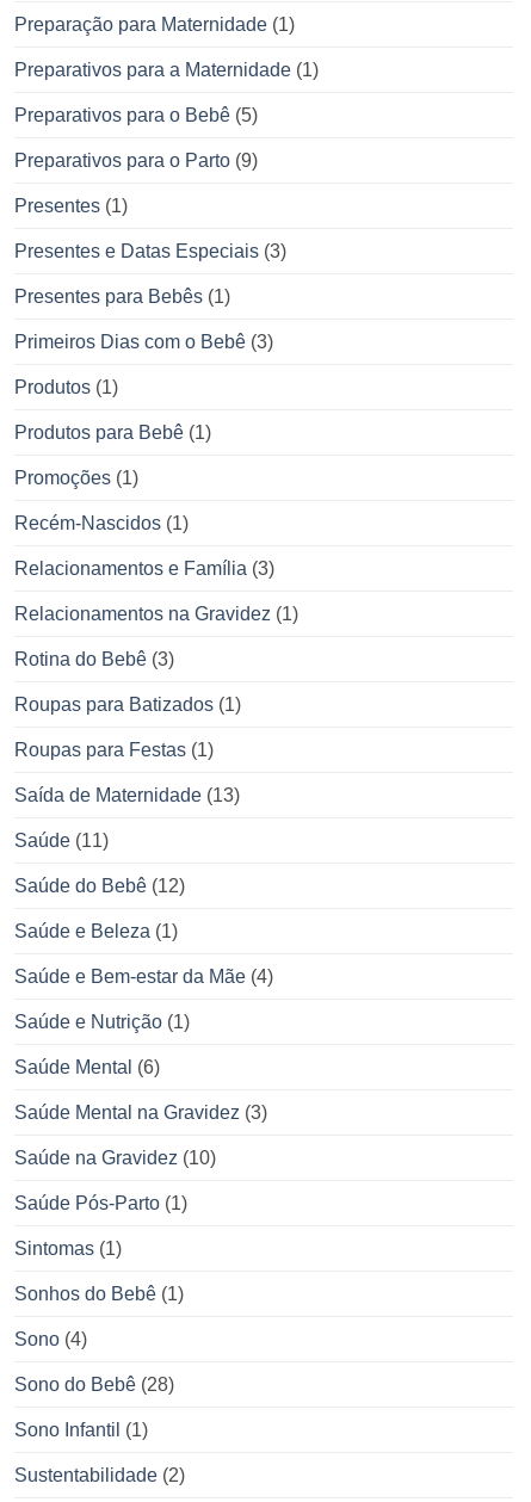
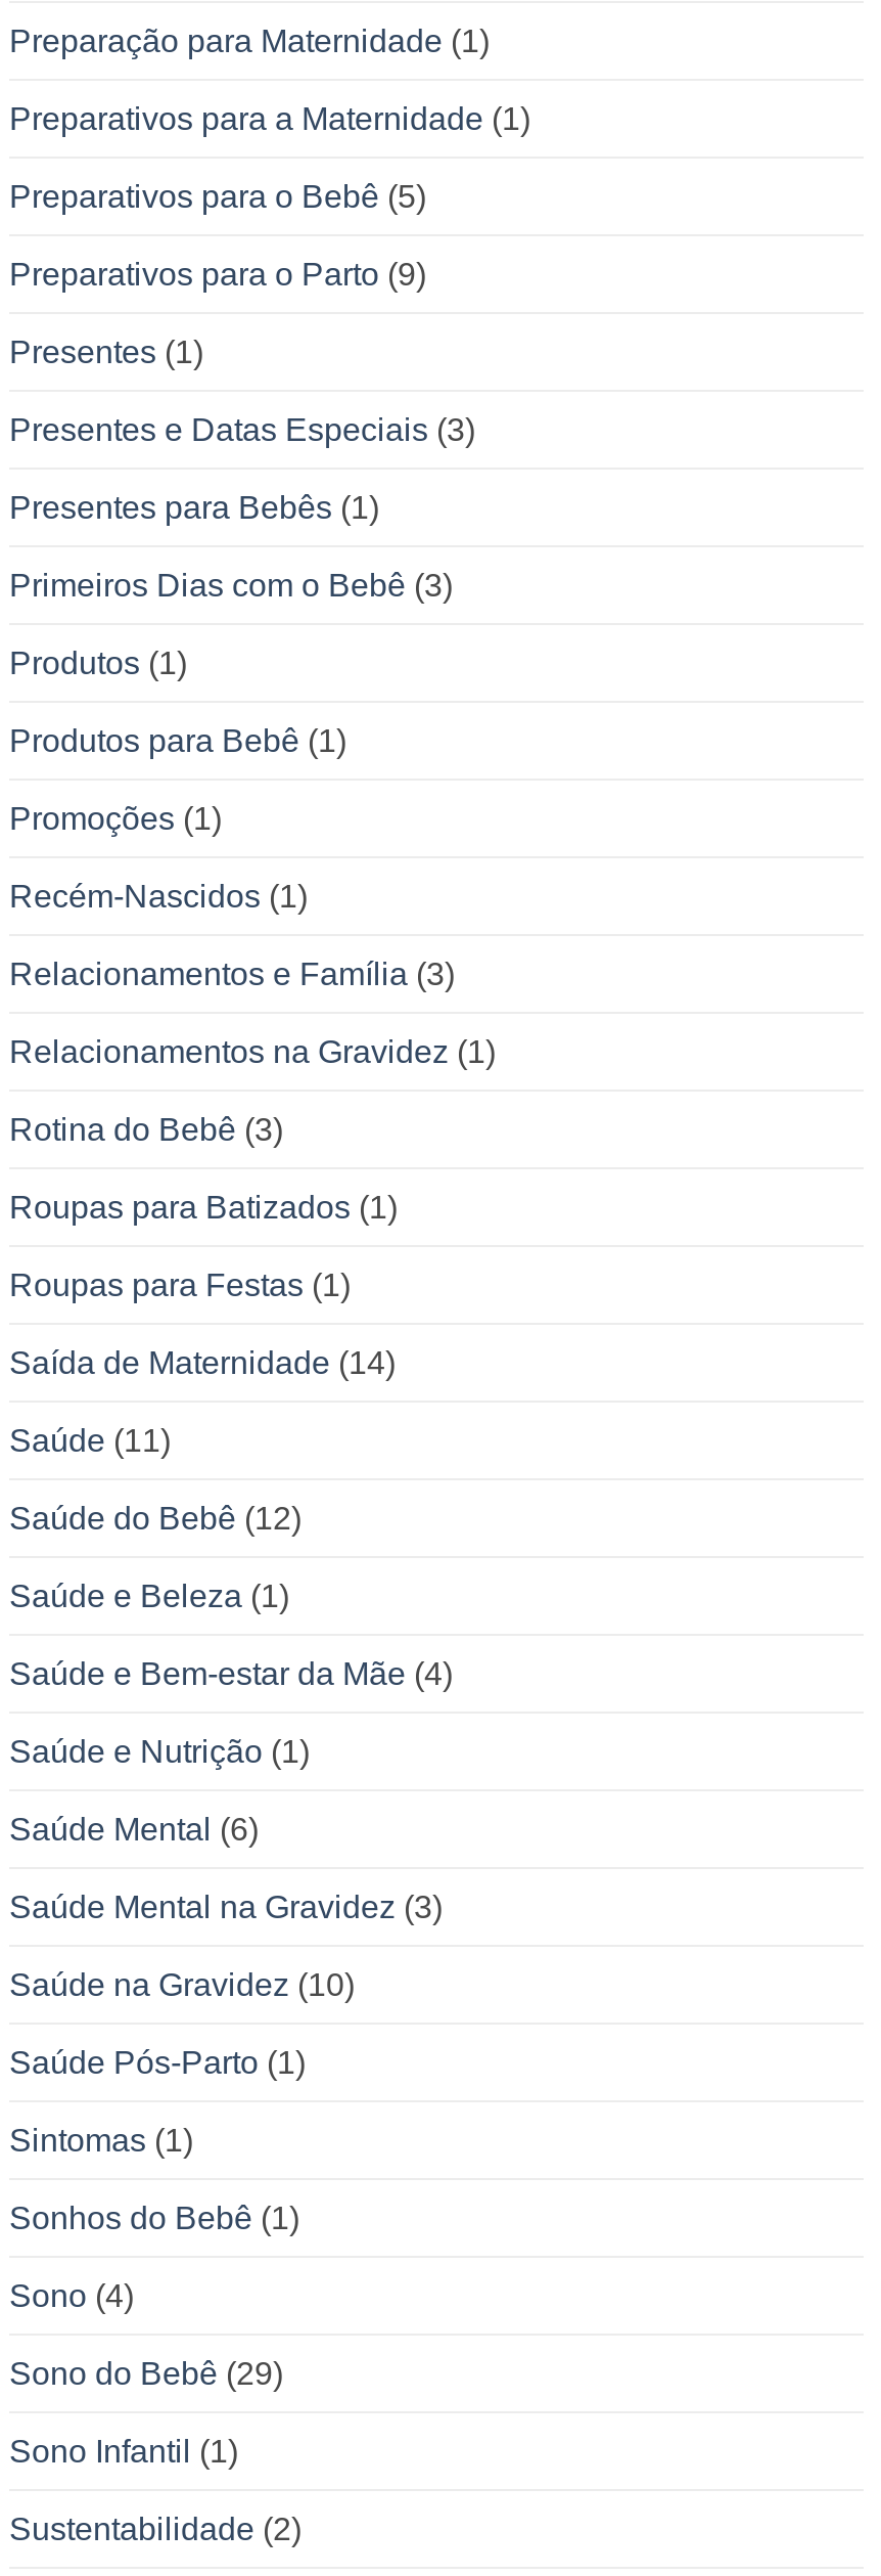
- Saída de Maternidade (13)
+ Saída de Maternidade (14)

- Sono do Bebê (28)
+ Sono do Bebê (29)
